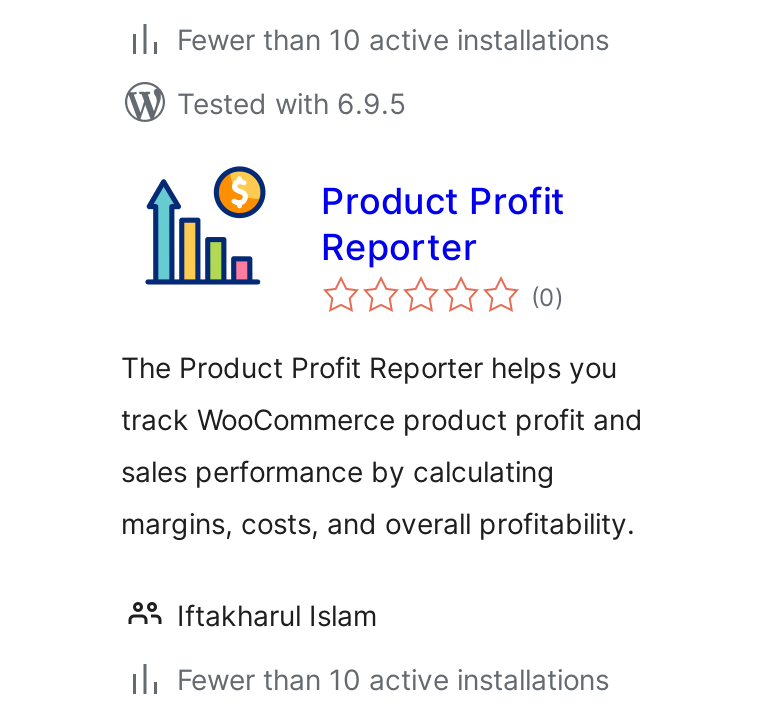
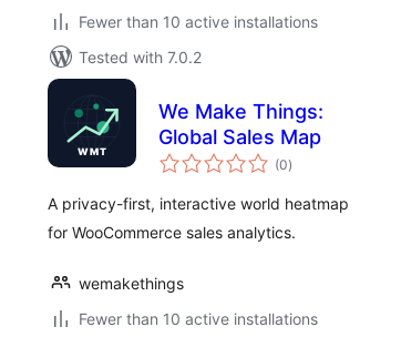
- Tested with 6.9.5
+ Tested with 7.0.2

- [image]
- Product Profit
- Reporter
+ [image]
+ We Make Things:
+ Global Sales Map

- The Product Profit Reporter helps you
- track WooCommerce product profit and
- sales performance by calculating
- margins, costs, and overall profitability.
- Iftakharul Islam
+ A privacy-first, interactive world heatmap
+ for WooCommerce sales analytics.
+ wemakethings
